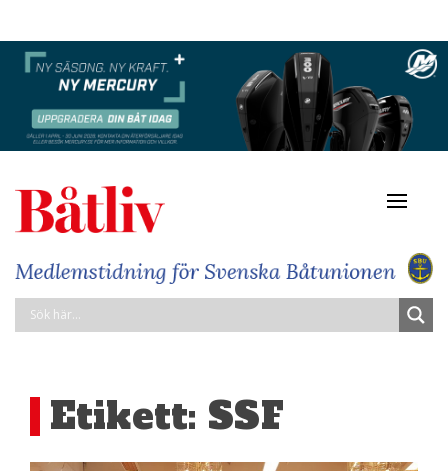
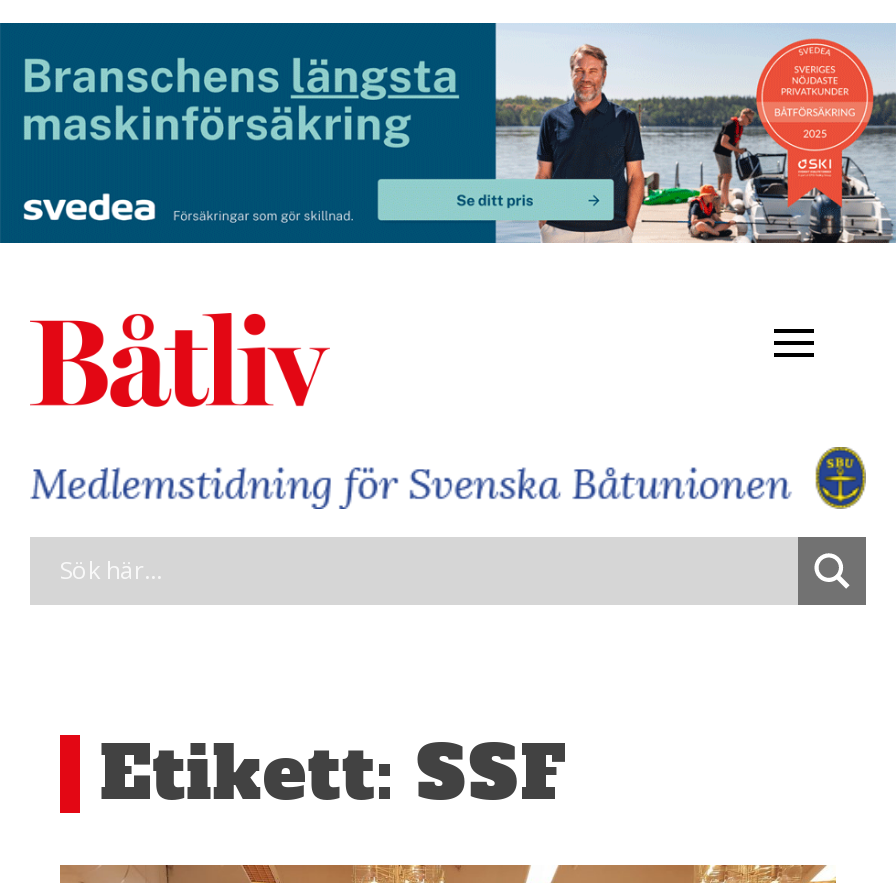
- [image]
+ [image]
